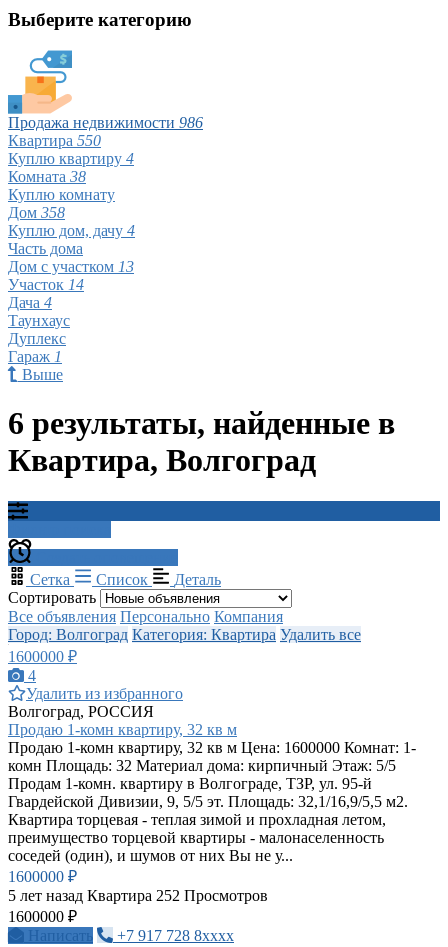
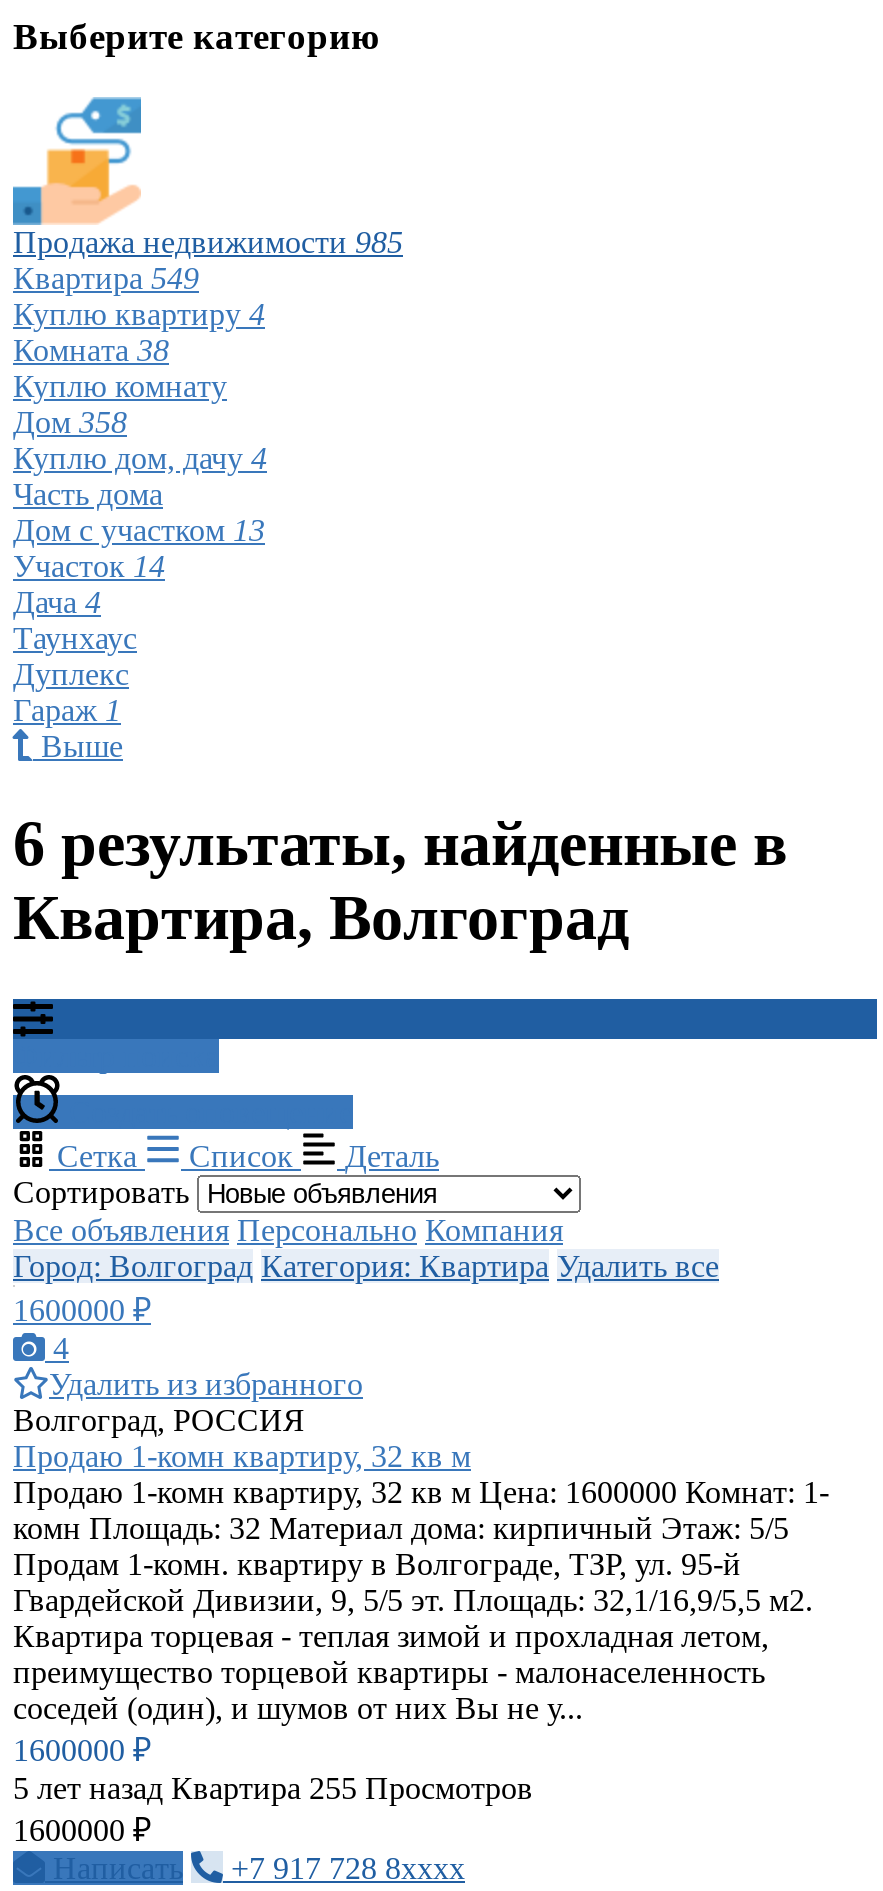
- Продажа недвижимости 986
+ Продажа недвижимости 985

- Квартира 550
+ Квартира 549

- 5 лет назад Квартира 252 Просмотров
+ 5 лет назад Квартира 255 Просмотров
